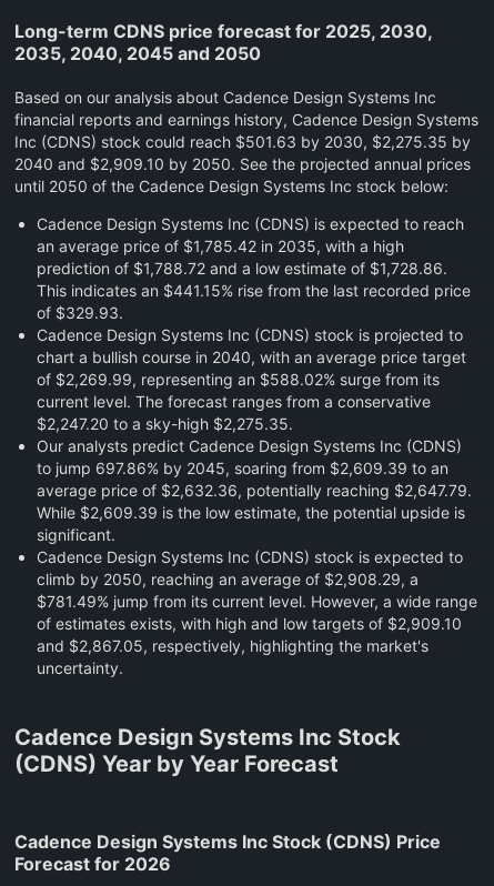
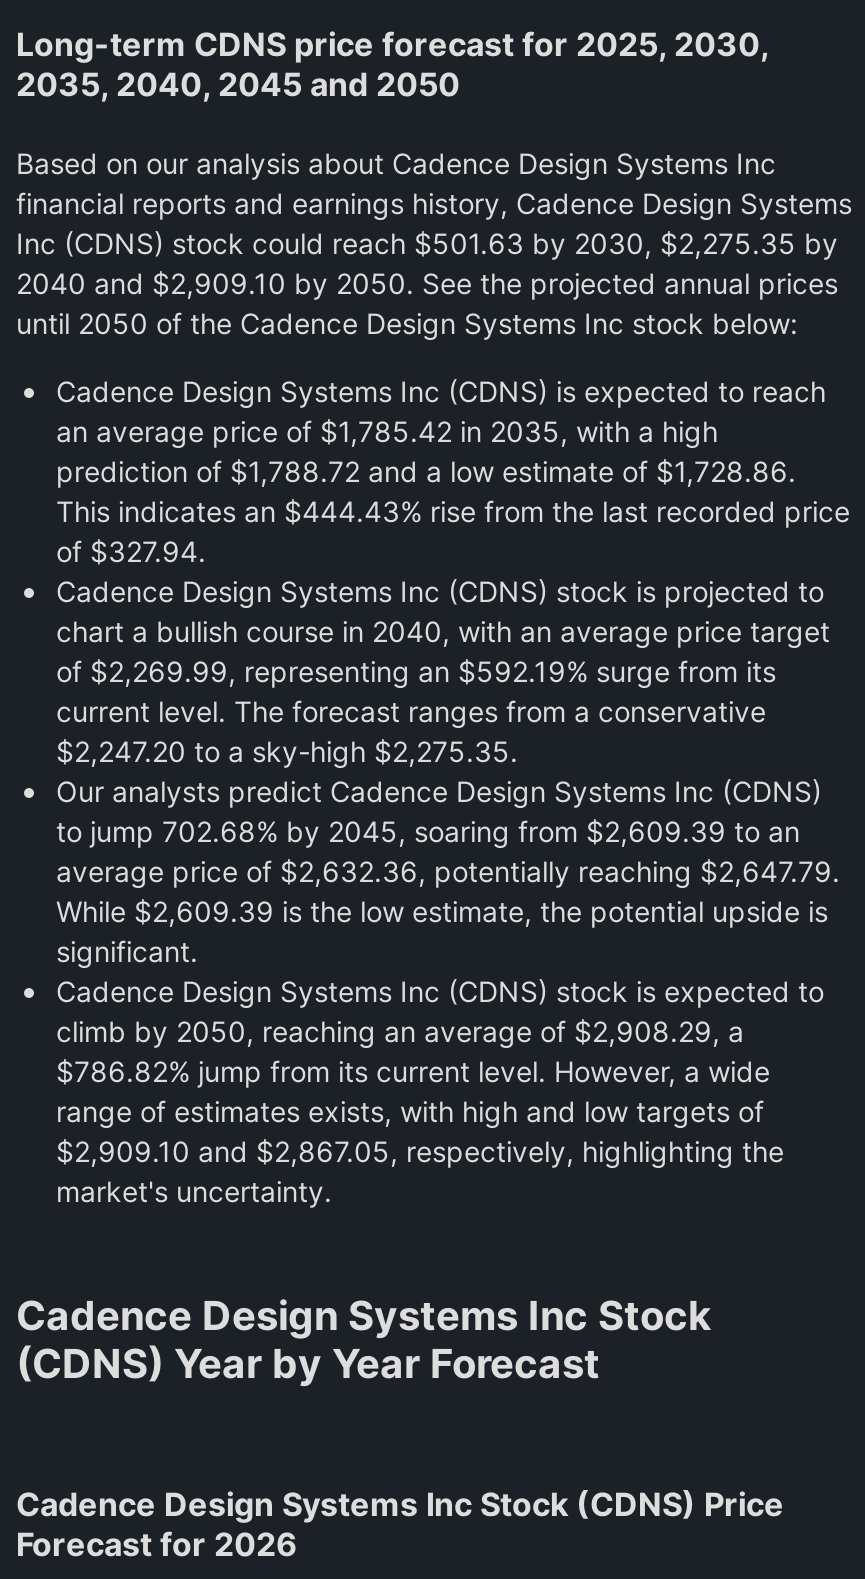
- This indicates an $441.15% rise from the last recorded price
+ This indicates an $444.43% rise from the last recorded price

- of $329.93.
+ of $327.94.

- of $2,269.99, representing an $588.02% surge from its
+ of $2,269.99, representing an $592.19% surge from its

- to jump 697.86% by 2045, soaring from $2,609.39 to an
+ to jump 702.68% by 2045, soaring from $2,609.39 to an

- $781.49% jump from its current level. However, a wide range
- of estimates exists, with high and low targets of $2,909.10
- and $2,867.05, respectively, highlighting the market's
- uncertainty.
+ $786.82% jump from its current level. However, a wide
+ range of estimates exists, with high and low targets of
+ $2,909.10 and $2,867.05, respectively, highlighting the
+ market's uncertainty.
